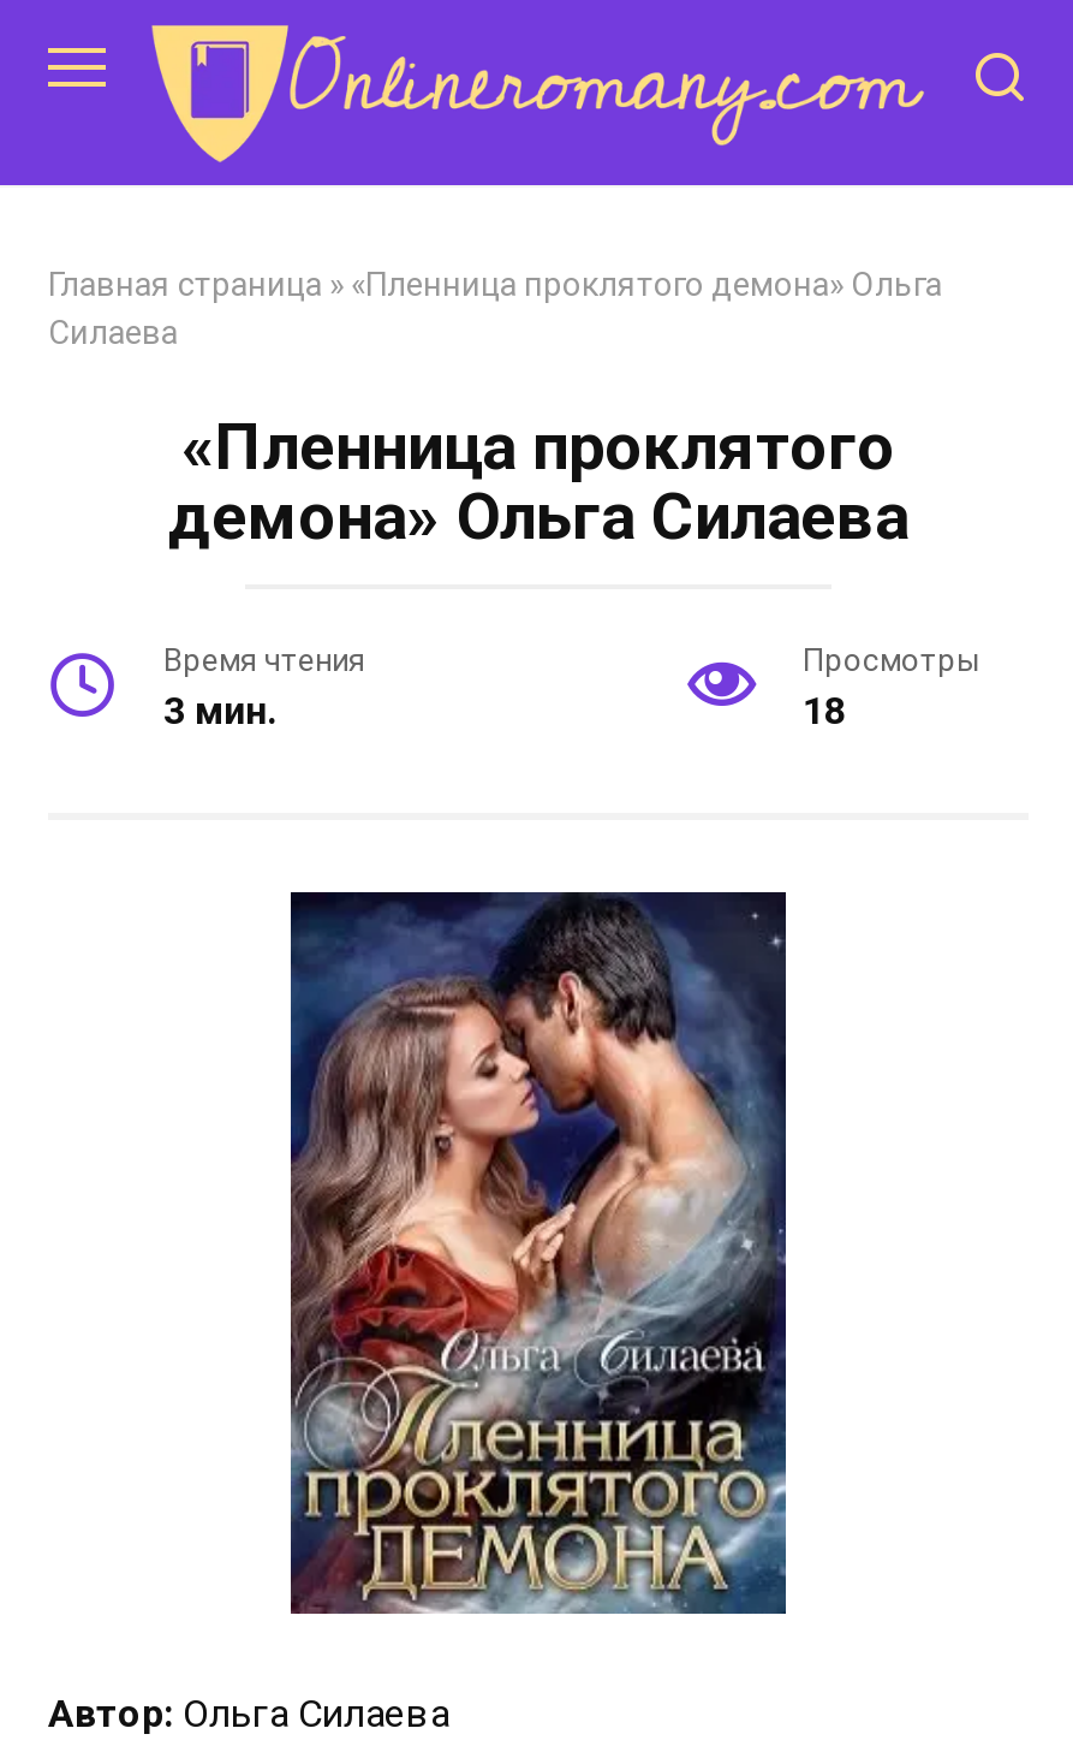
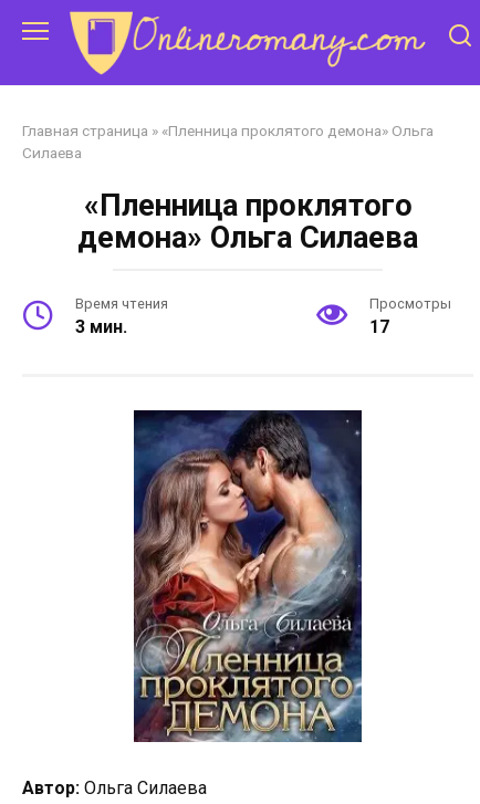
- 18
+ 17
